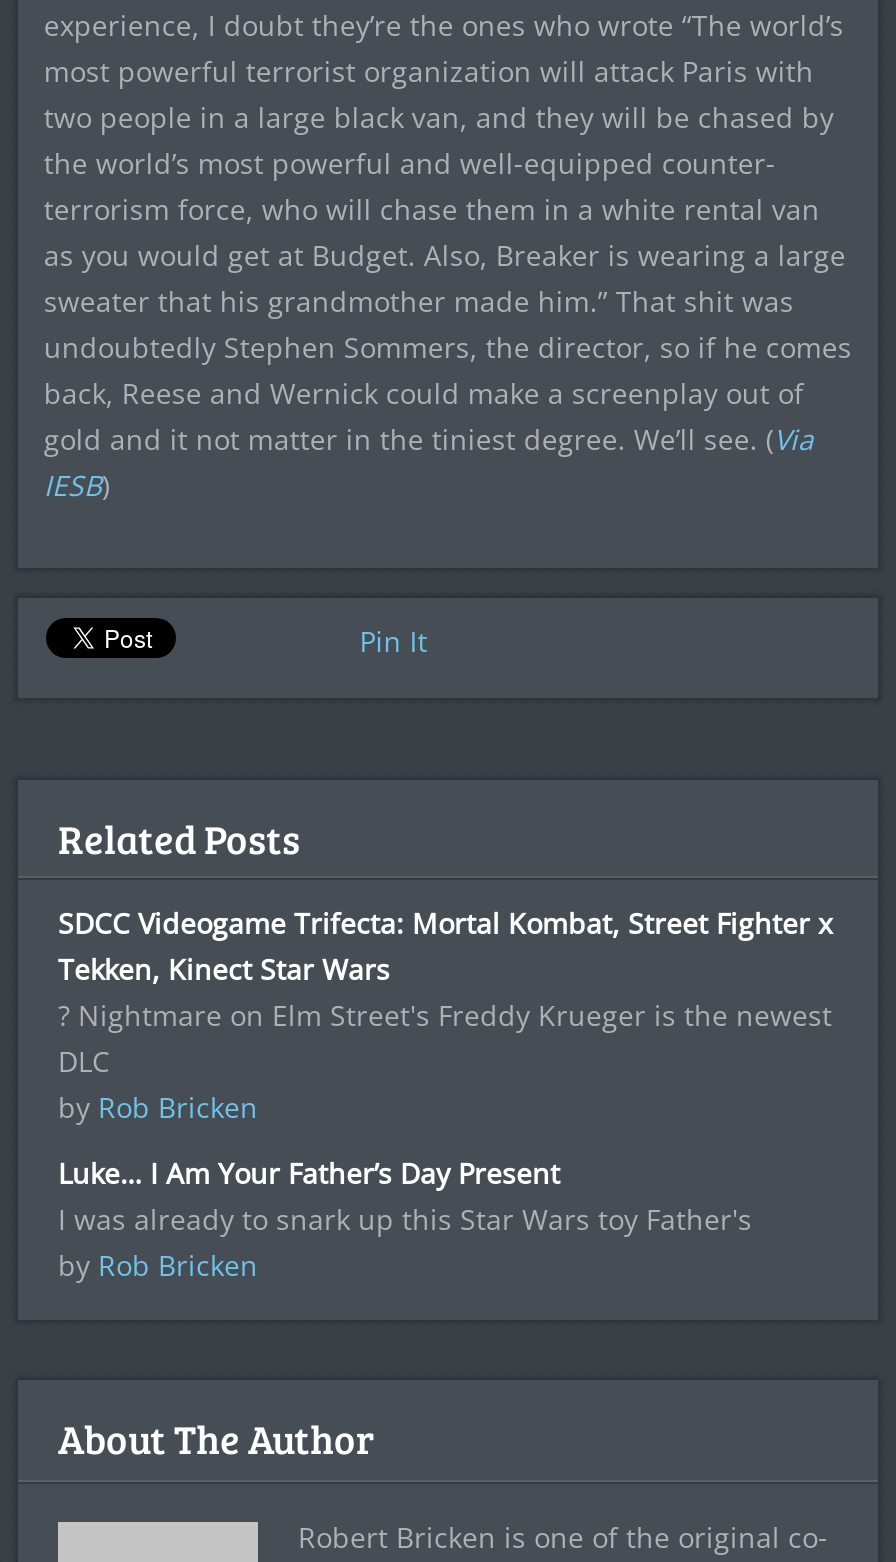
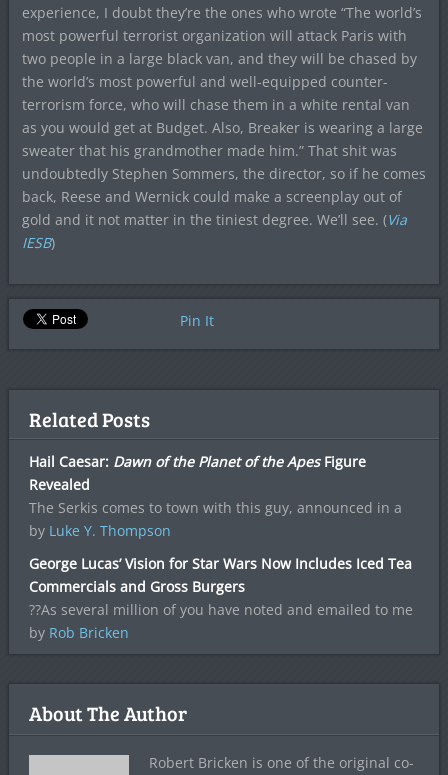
- SDCC Videogame Trifecta: Mortal Kombat, Street Fighter x
- Tekken, Kinect Star Wars
- ? Nightmare on Elm Street's Freddy Krueger is the newest
- DLC
- by Rob Bricken
+ Hail Caesar: Dawn of the Planet of the Apes Figure
+ Revealed
+ The Serkis comes to town with this guy, announced in a
+ by Luke Y. Thompson

- Luke… I Am Your Father’s Day Present
- I was already to snark up this Star Wars toy Father's
+ George Lucas’ Vision for Star Wars Now Includes Iced Tea
+ Commercials and Gross Burgers
+ ??As several million of you have noted and emailed to me
